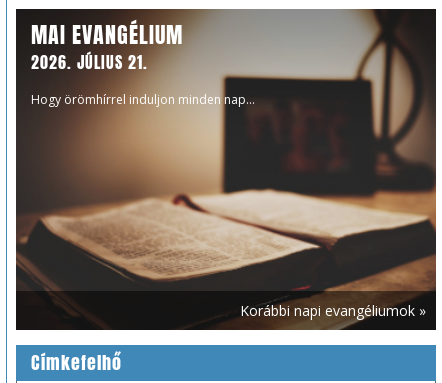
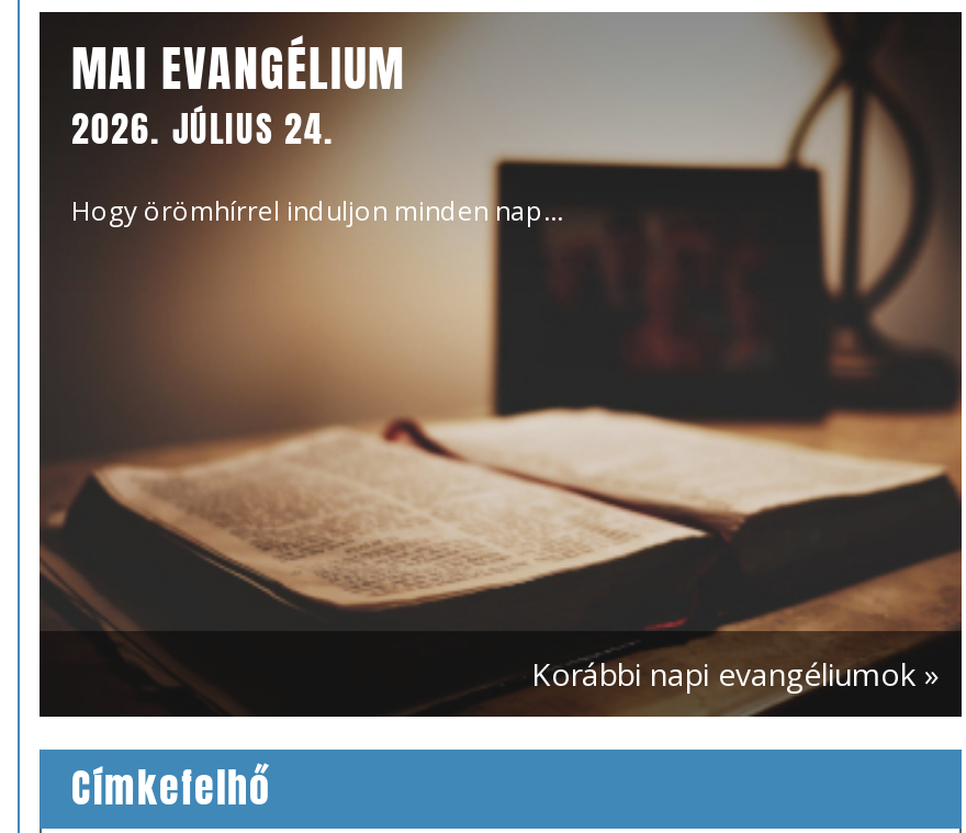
- 2026. JÚLIUS 21.
+ 2026. JÚLIUS 24.
